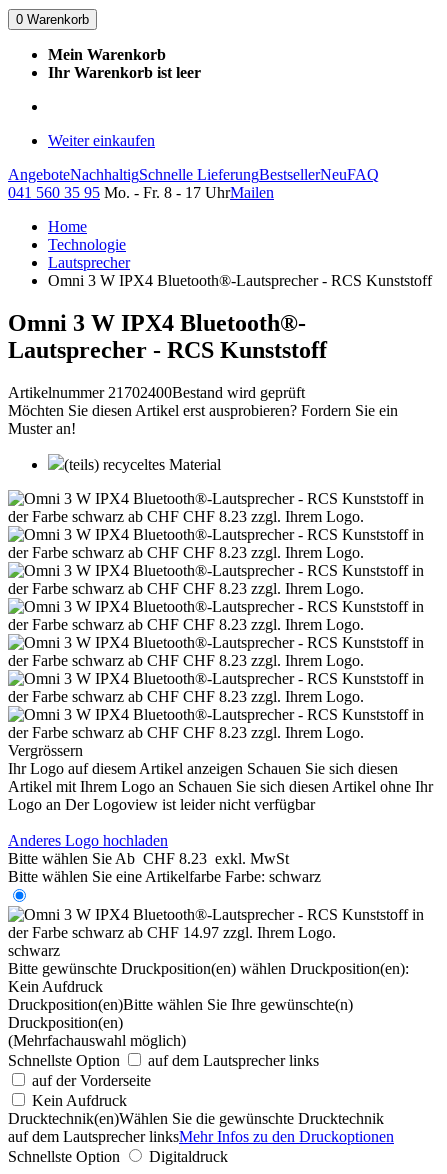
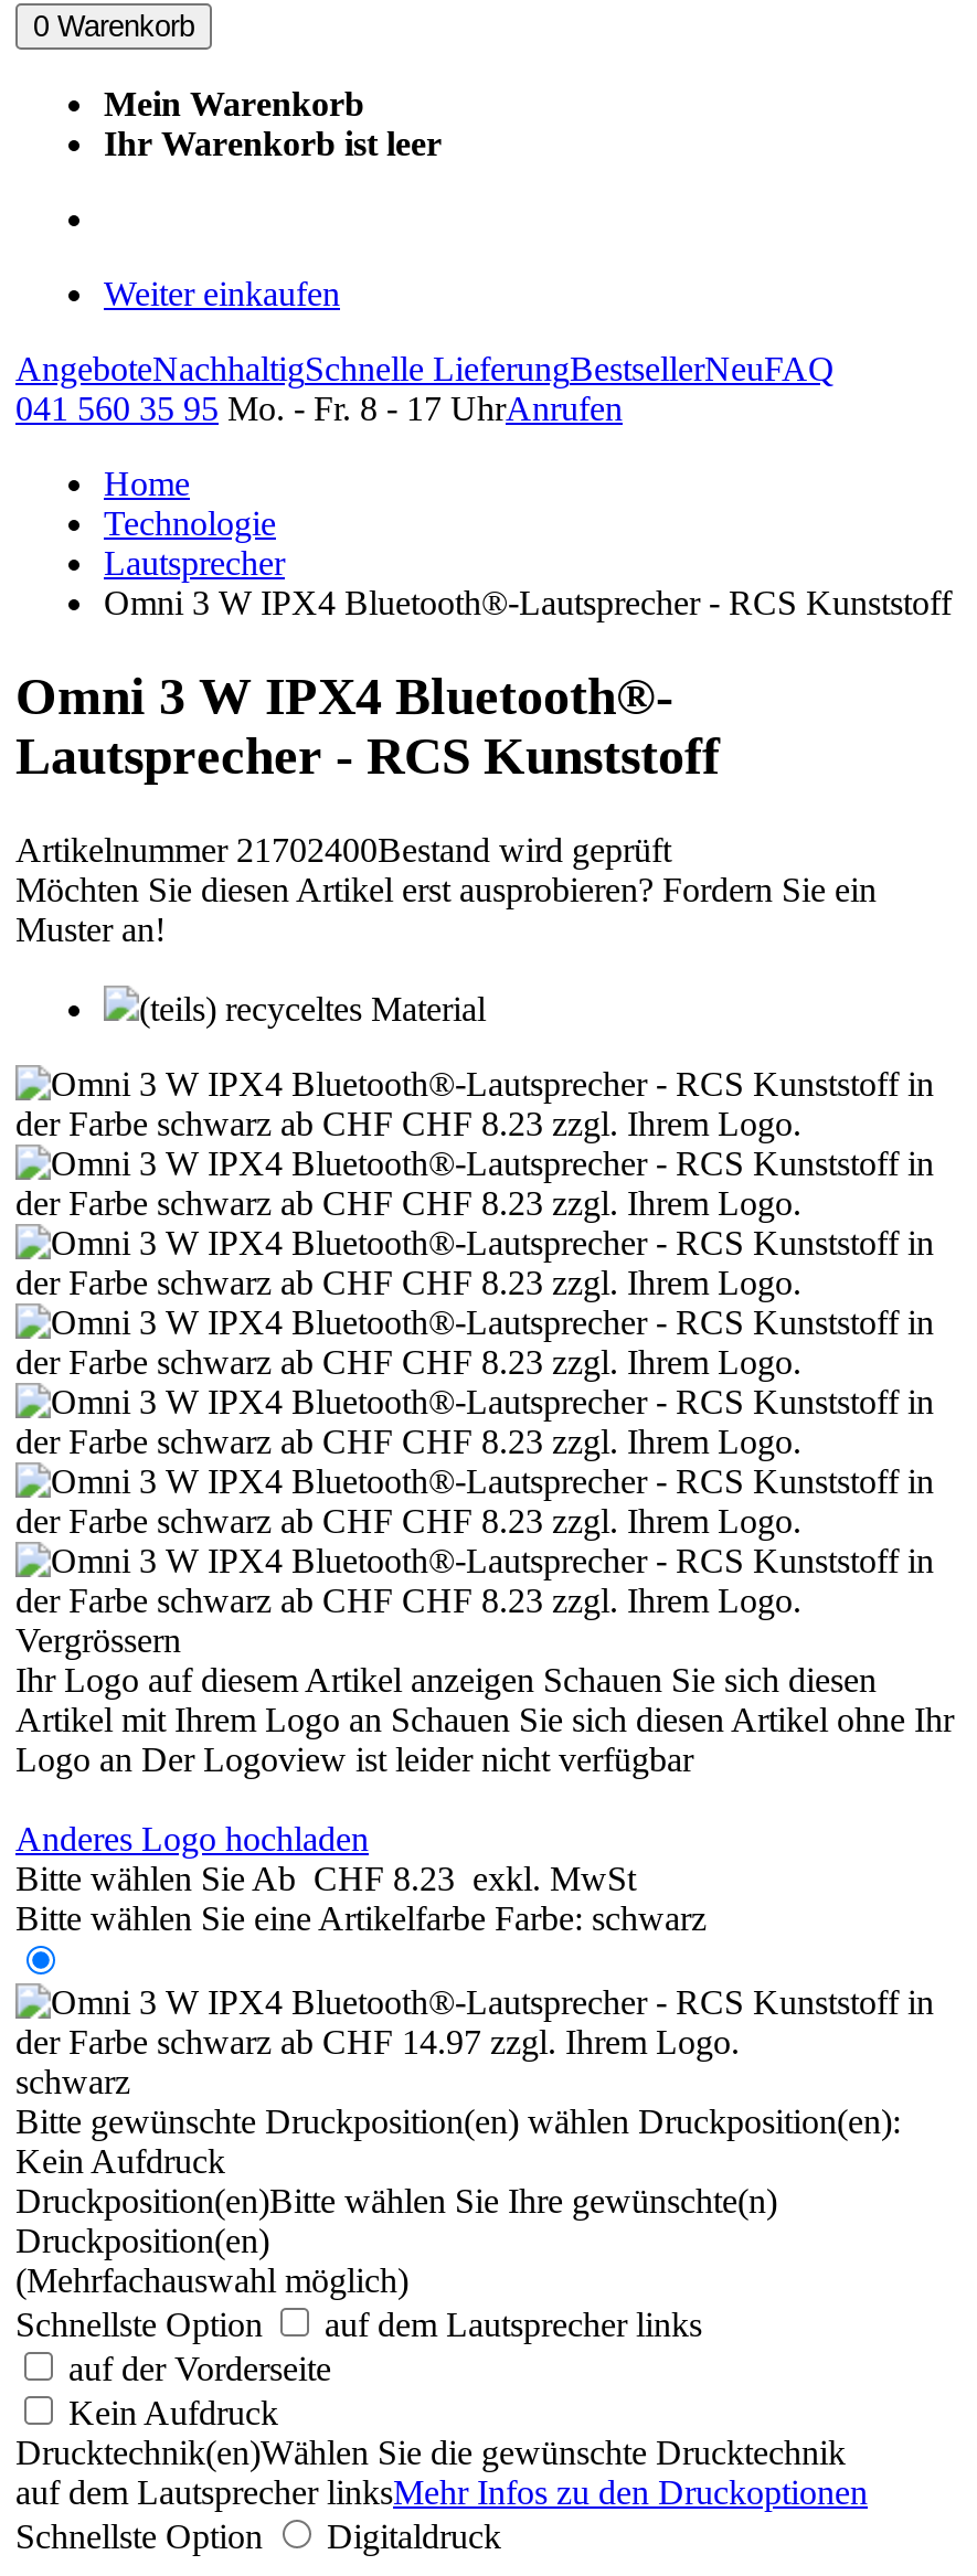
- 041 560 35 95 Mo. - Fr. 8 - 17 UhrMailen
+ 041 560 35 95 Mo. - Fr. 8 - 17 UhrAnrufen
